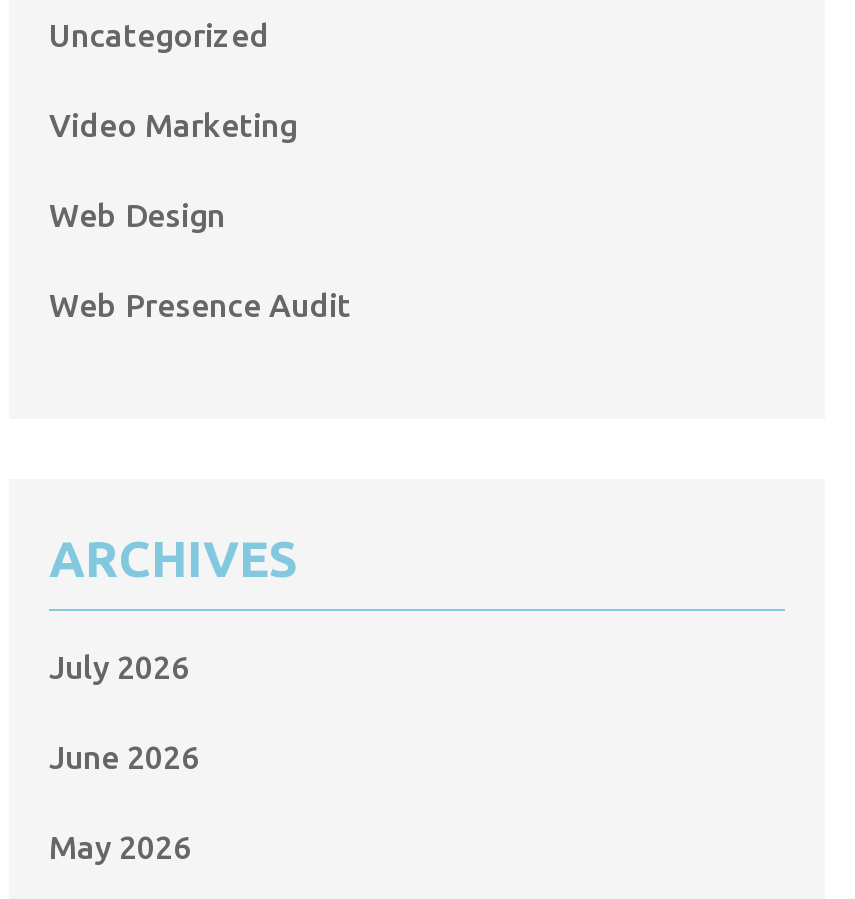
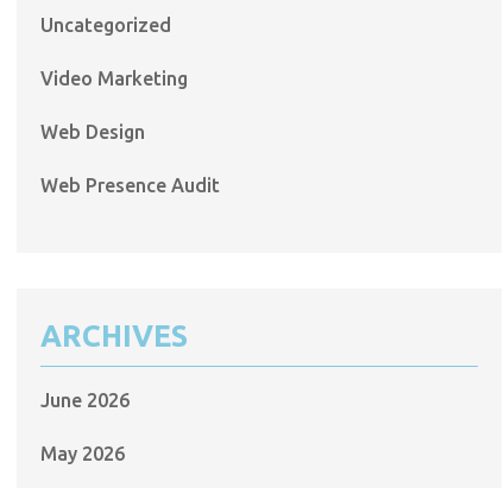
- July 2026
